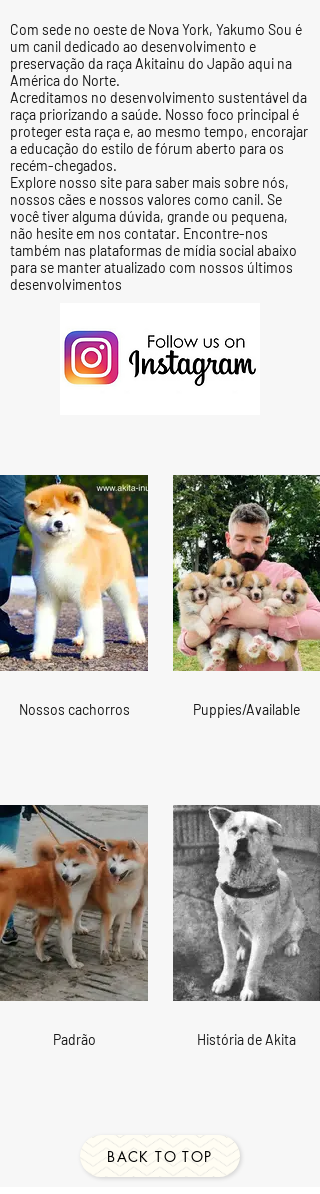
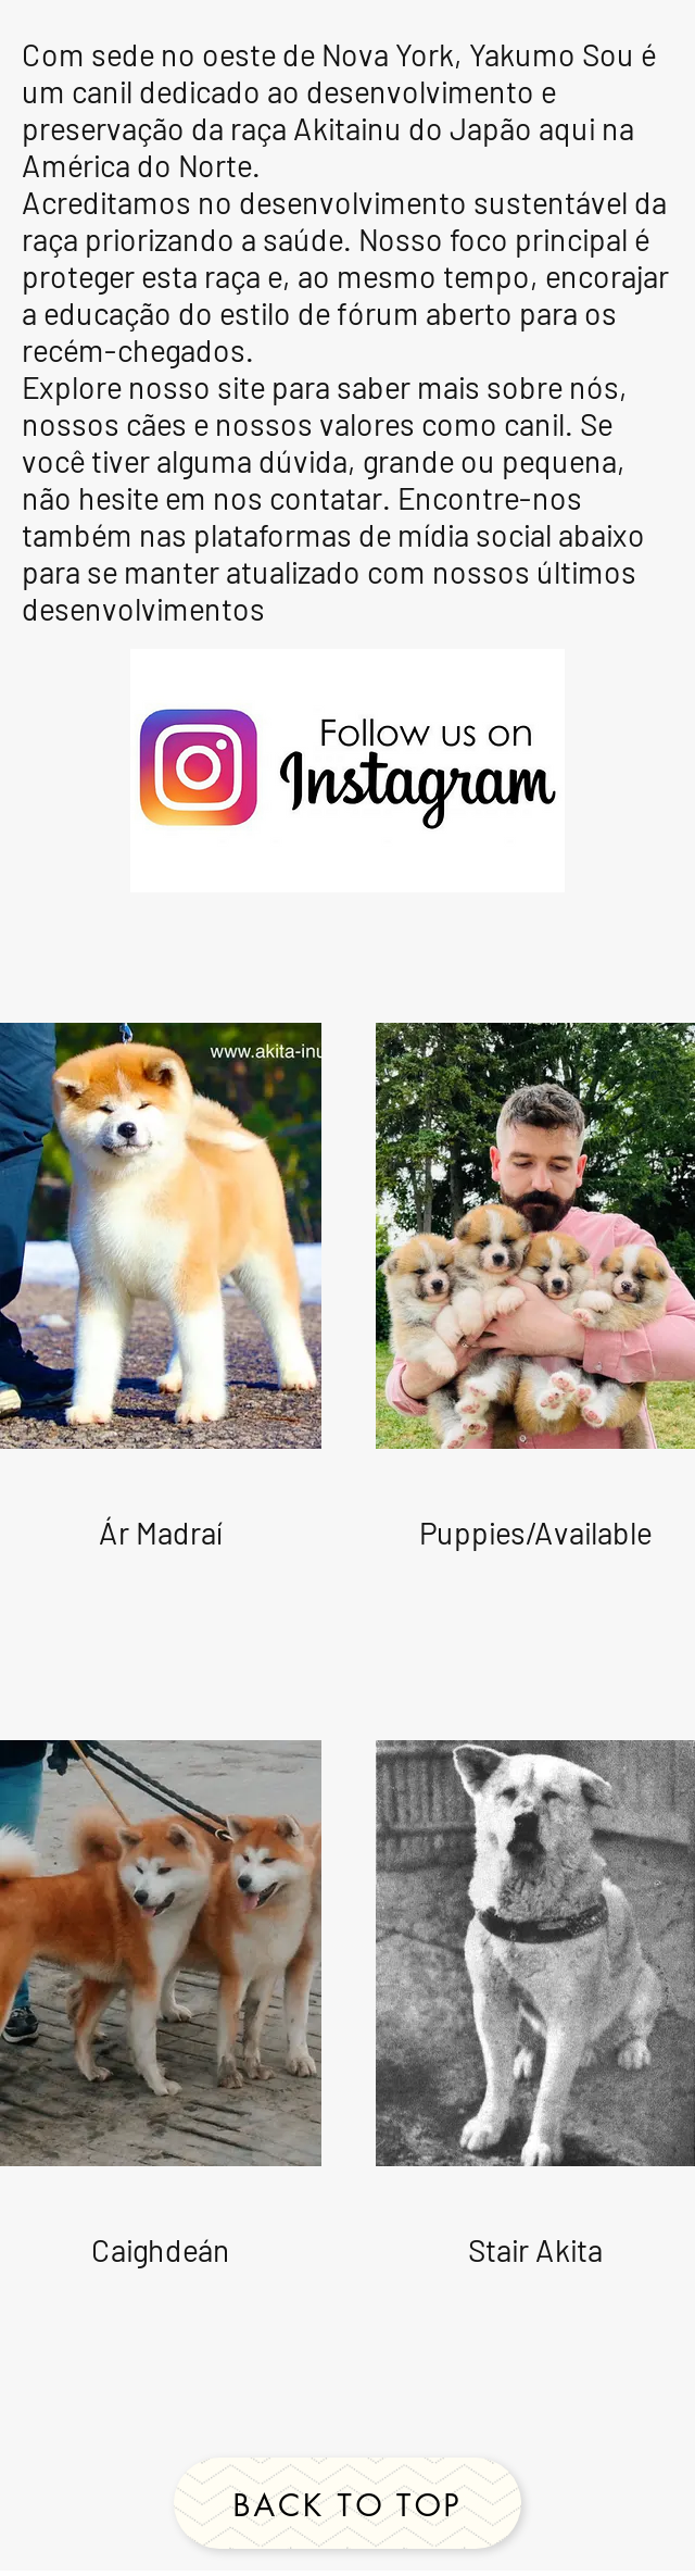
- Nossos cachorros
+ Ár Madraí

- Padrão
- História de Akita
+ Caighdeán
+ Stair Akita
